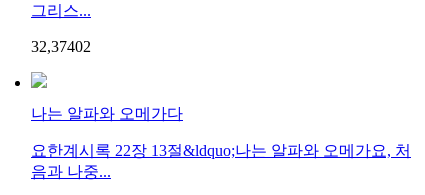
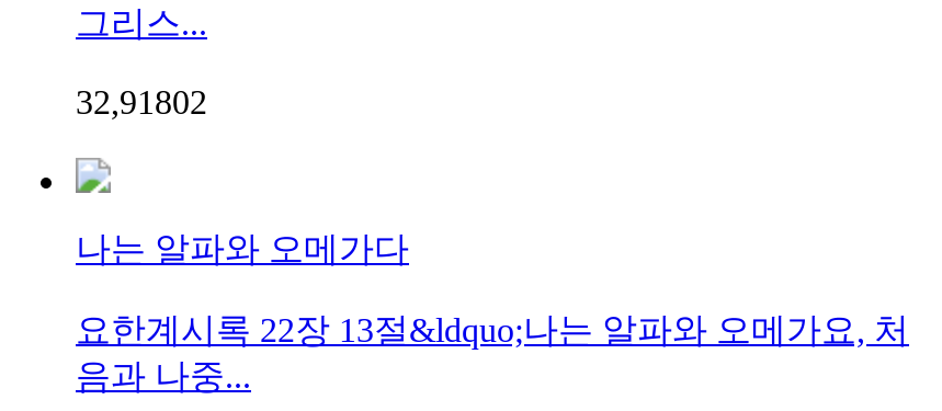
- 32,37402
+ 32,91802
